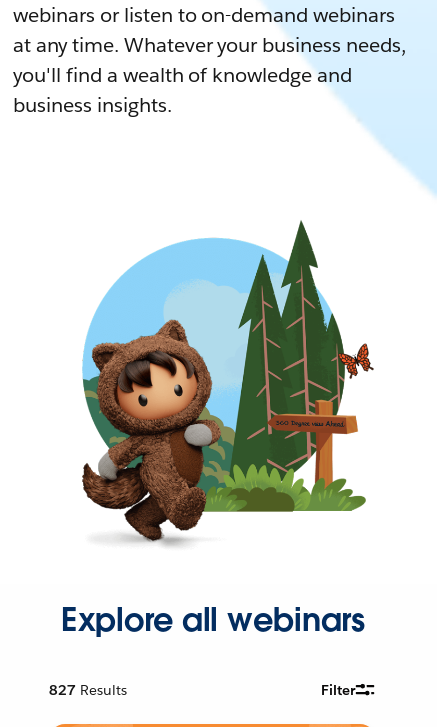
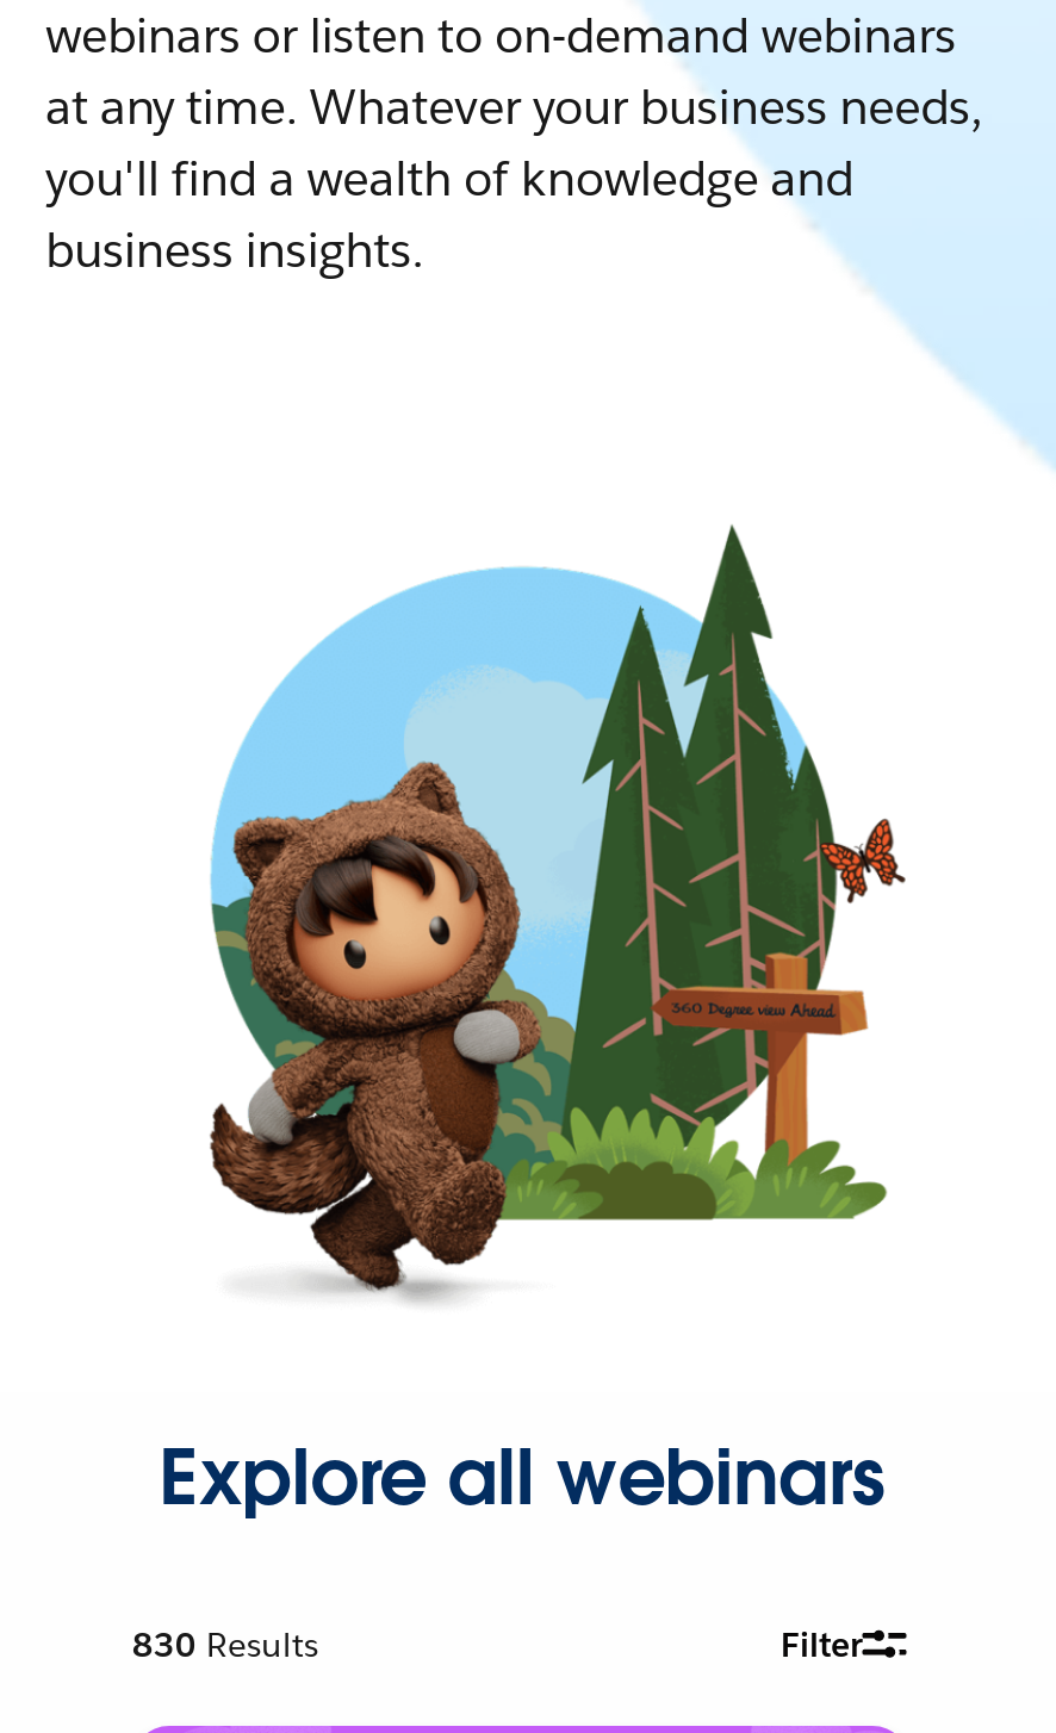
- 827 Results
+ 830 Results
